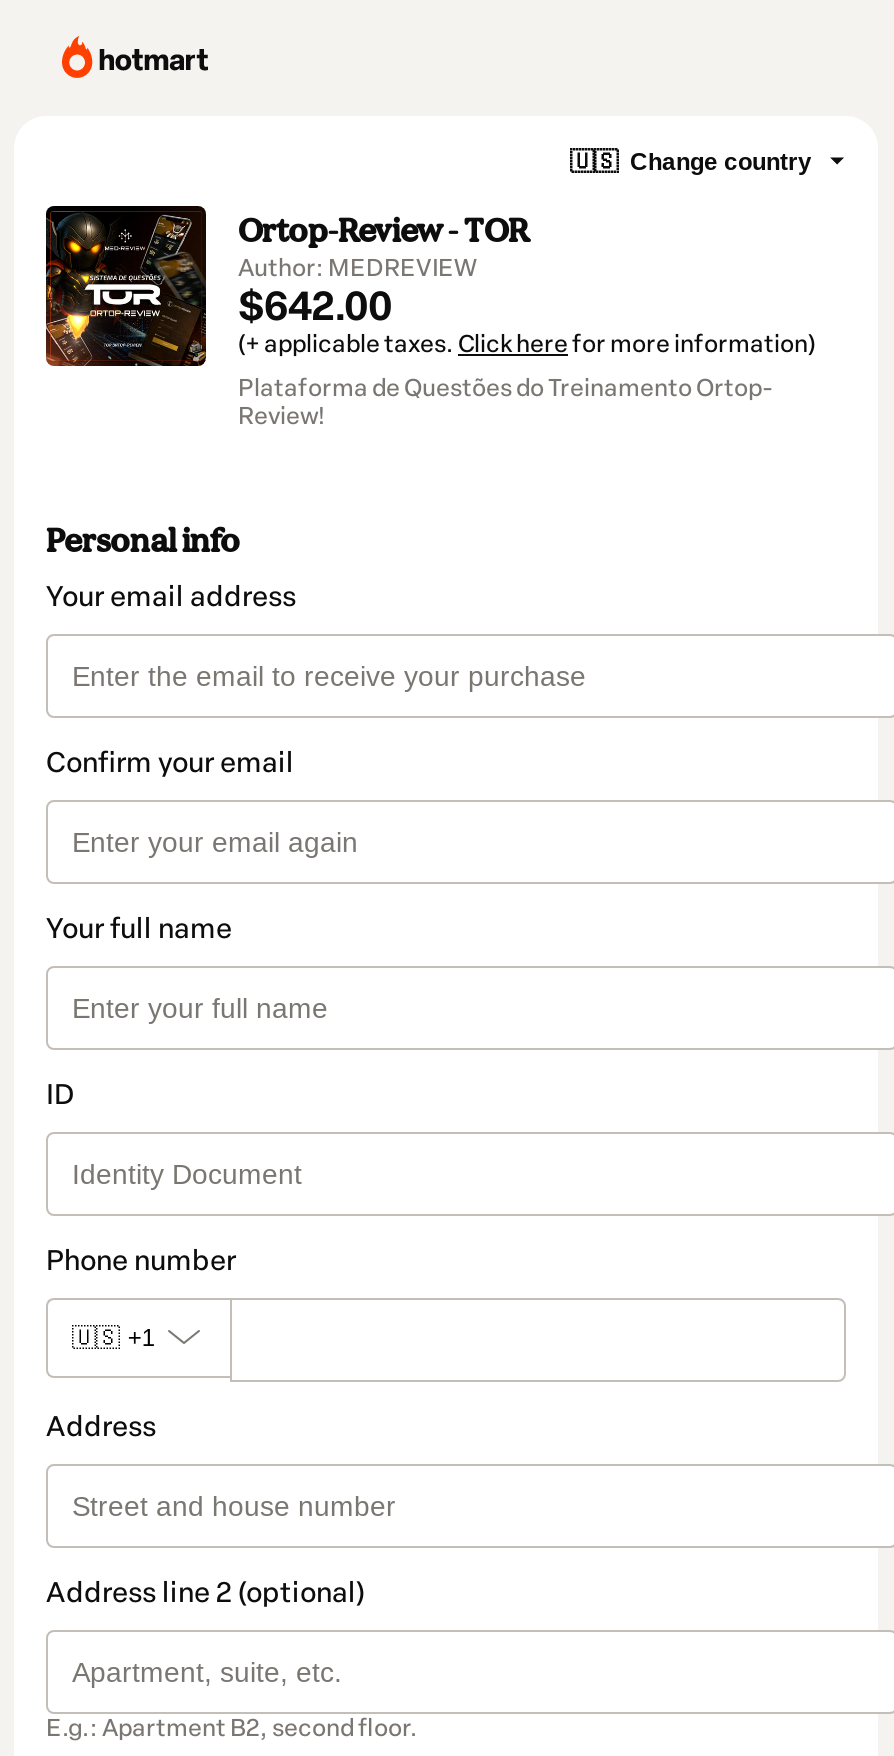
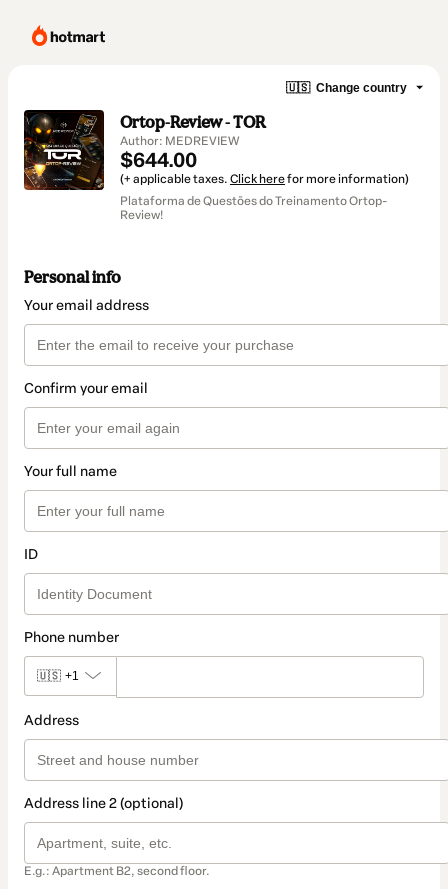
- $642.00
+ $644.00
